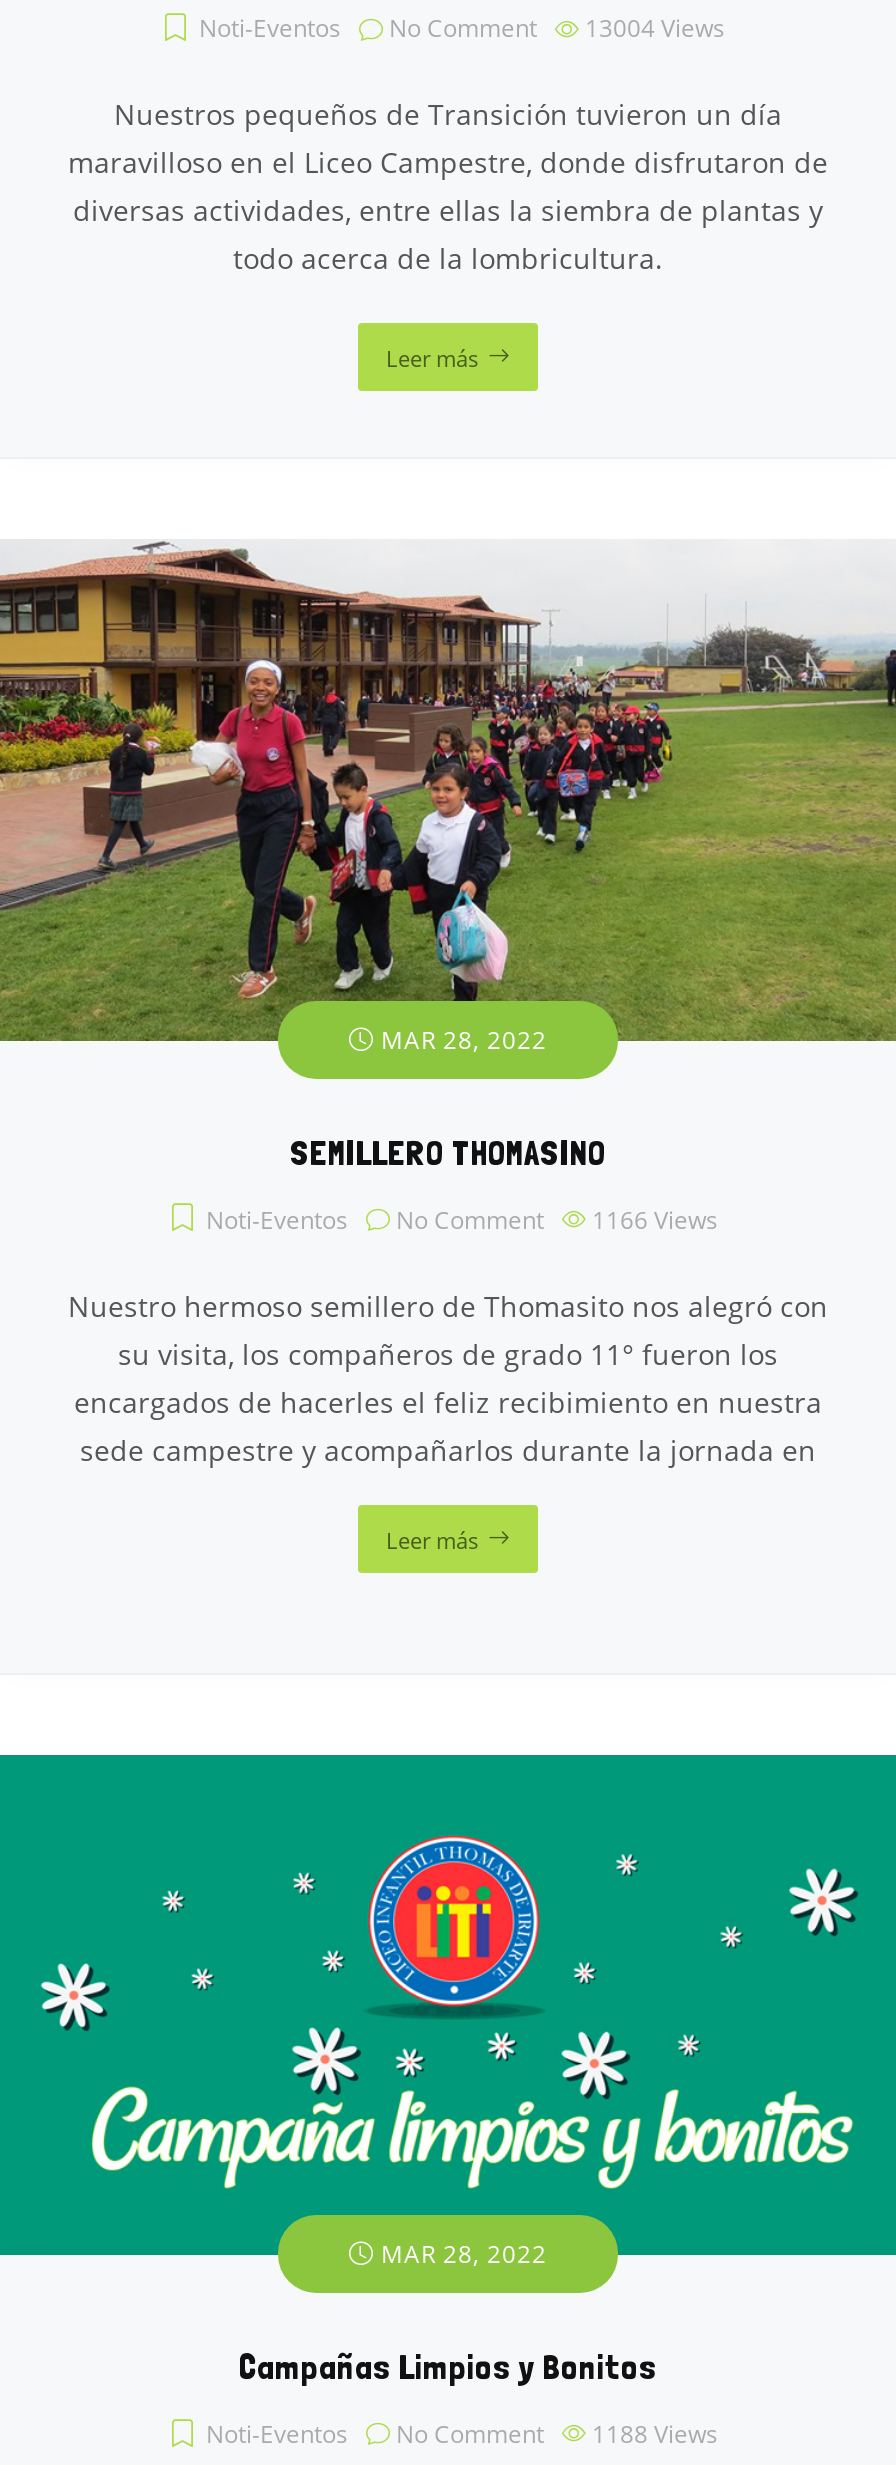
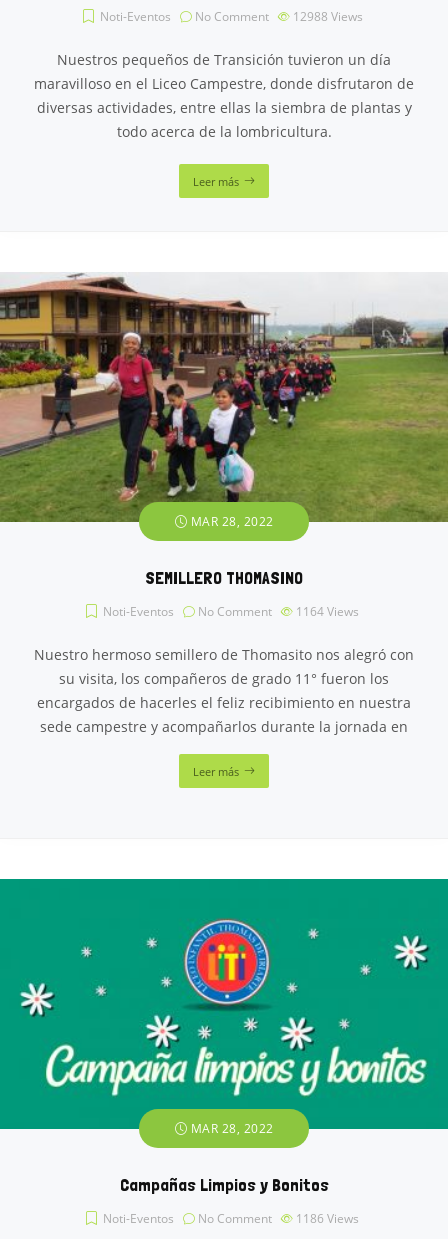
- Noti-Eventos No Comment 13004 Views
+ Noti-Eventos No Comment 12988 Views

- Noti-Eventos No Comment 1166 Views
+ Noti-Eventos No Comment 1164 Views

- Noti-Eventos No Comment 1188 Views
+ Noti-Eventos No Comment 1186 Views
